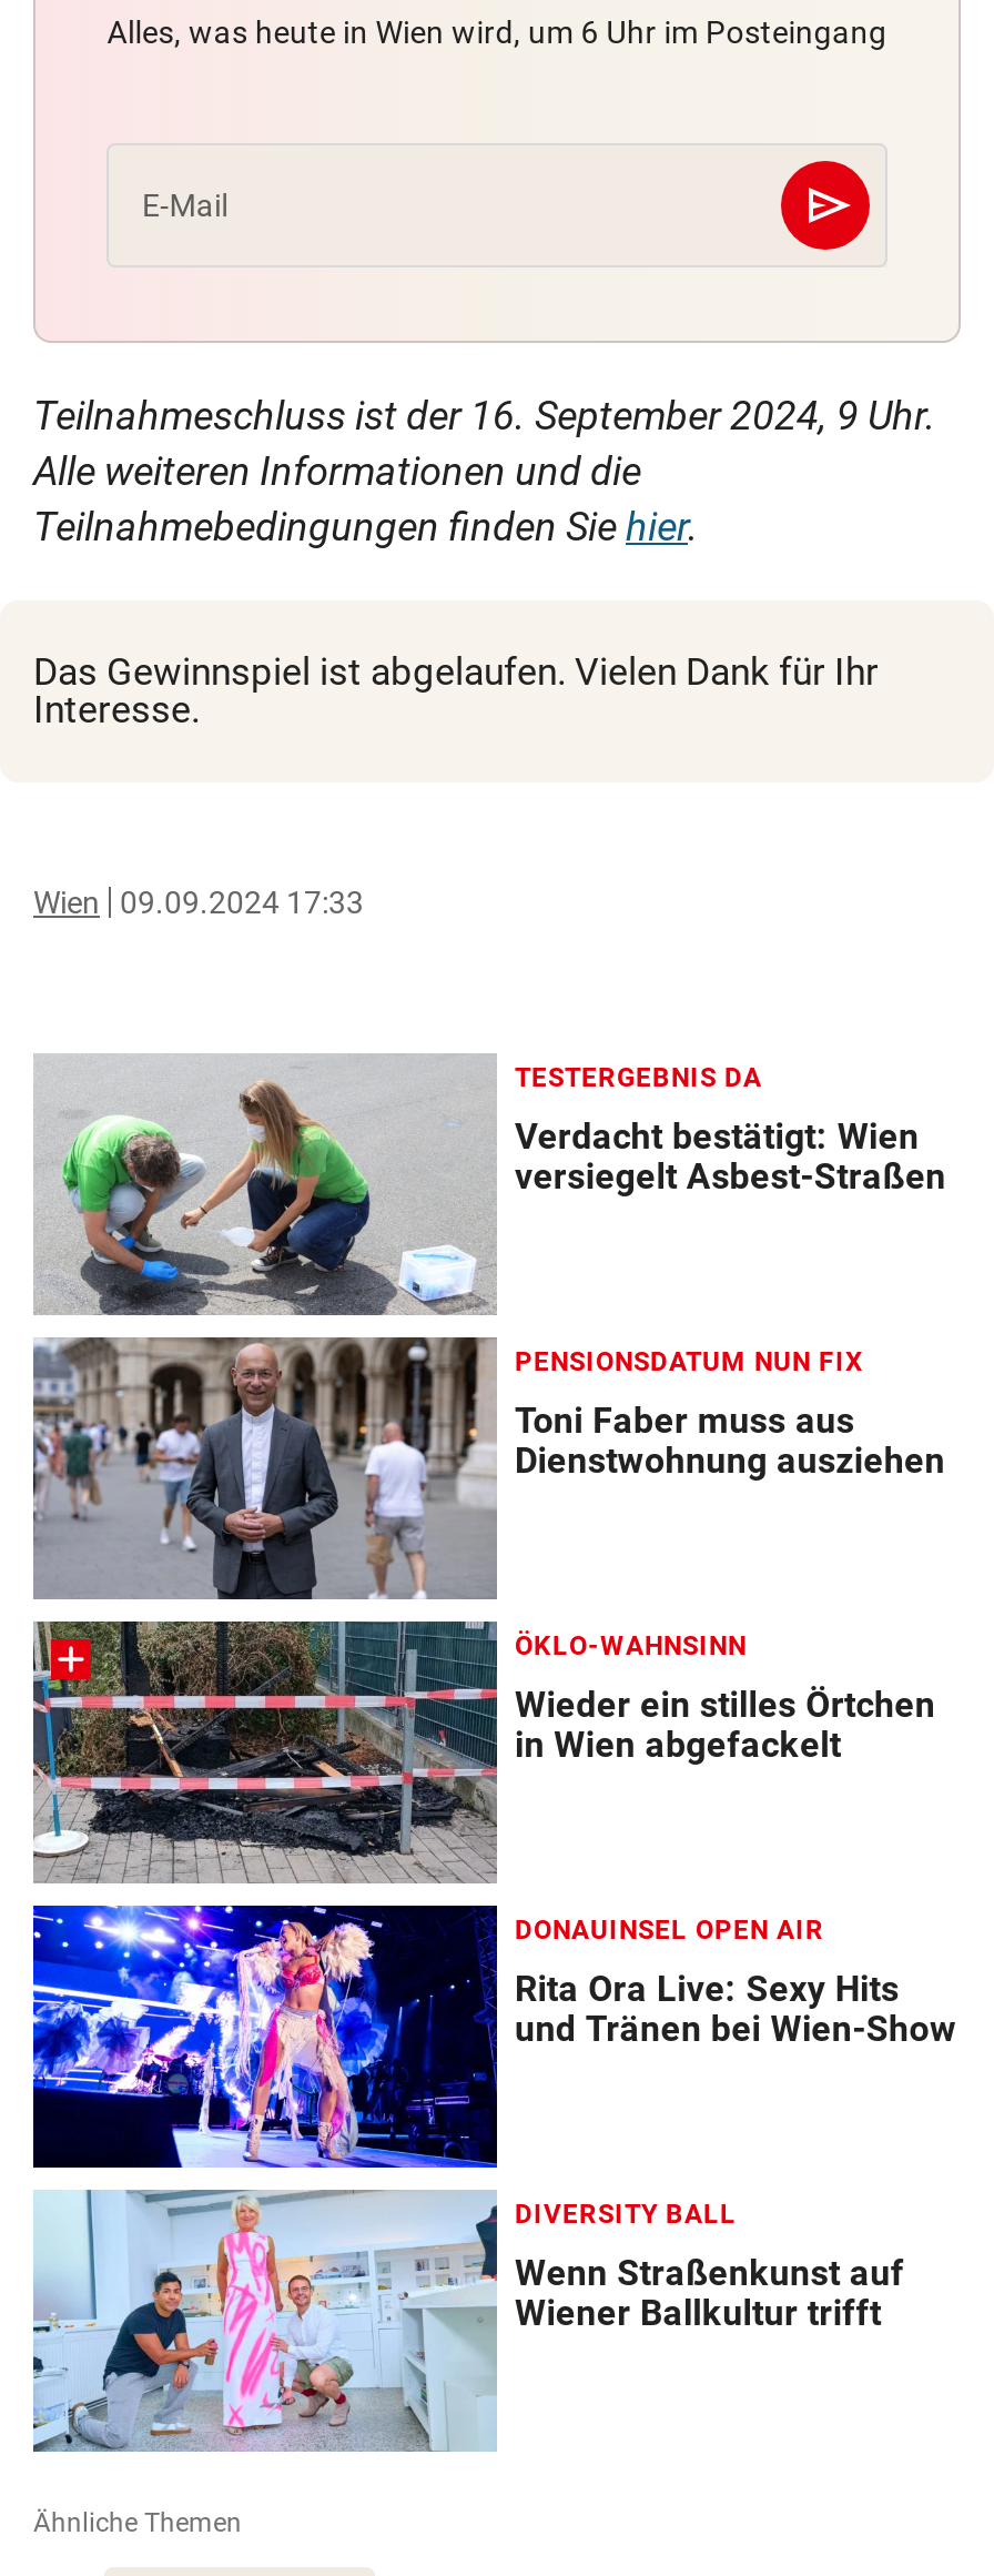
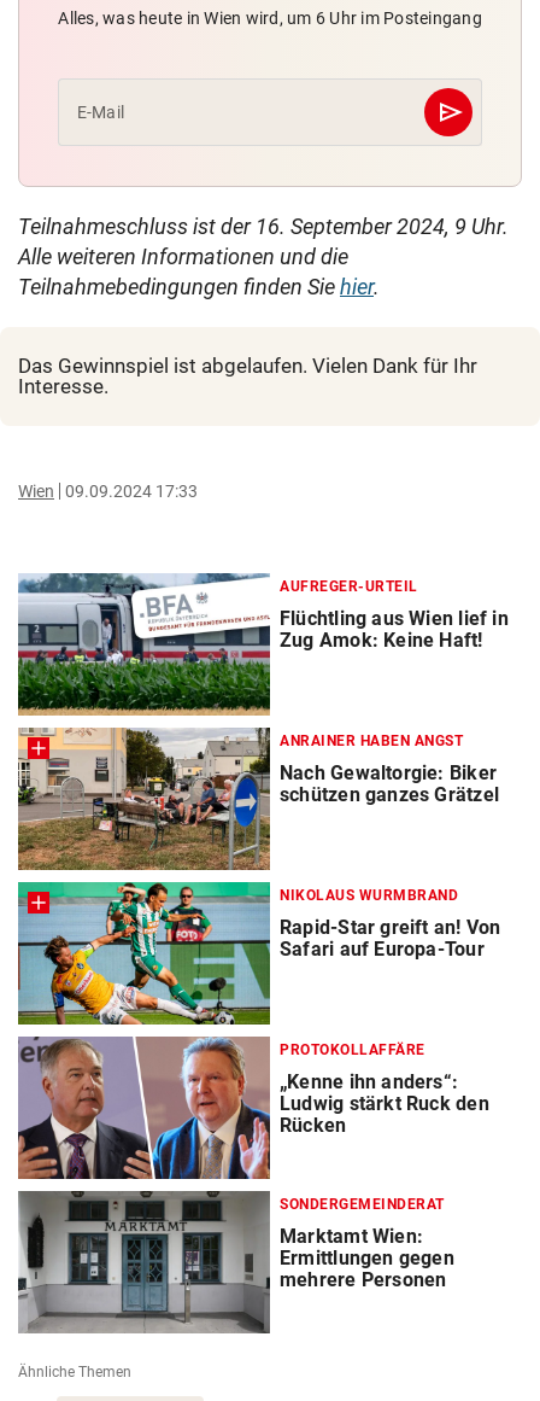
- [image]
- TESTERGEBNIS DA
+ [image]
+ AUFREGER-URTEIL

- Verdacht bestätigt: Wien
- versiegelt Asbest-Straßen
+ Flüchtling aus Wien lief in
+ Zug Amok: Keine Haft!

- [image]
- PENSIONSDATUM NUN FIX
+ [image]
+ ANRAINER HABEN ANGST

- Toni Faber muss aus
- Dienstwohnung ausziehen
+ Nach Gewaltorgie: Biker
+ schützen ganzes Grätzel

- [image]
- ÖKLO-WAHNSINN
+ [image]
+ NIKOLAUS WURMBRAND

- Wieder ein stilles Örtchen
- in Wien abgefackelt
+ Rapid-Star greift an! Von
+ Safari auf Europa-Tour

- [image]
- DONAUINSEL OPEN AIR
+ [image]
+ PROTOKOLLAFFÄRE

- Rita Ora Live: Sexy Hits
- und Tränen bei Wien-Show
+ „Kenne ihn anders“:
+ Ludwig stärkt Ruck den
+ Rücken

- [image]
- DIVERSITY BALL
+ [image]
+ SONDERGEMEINDERAT

- Wenn Straßenkunst auf
- Wiener Ballkultur trifft
+ Marktamt Wien:
+ Ermittlungen gegen
+ mehrere Personen
